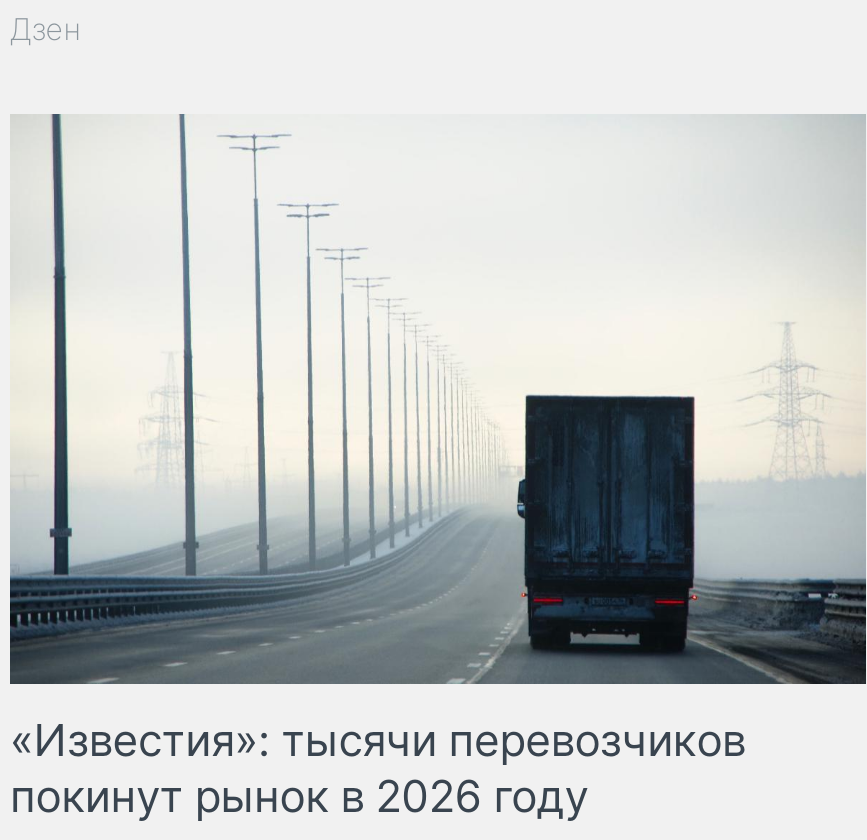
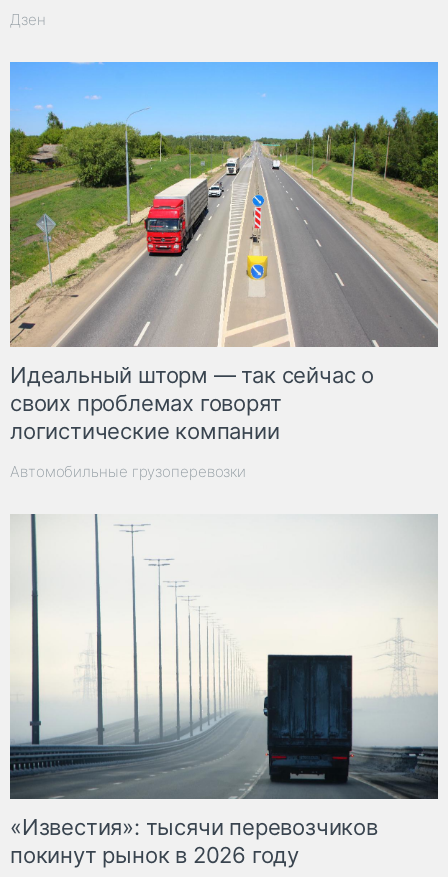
+ [image]
+ Идеальный шторм — так сейчас о
+ своих проблемах говорят
+ логистические компании
+ Автомобильные грузоперевозки
